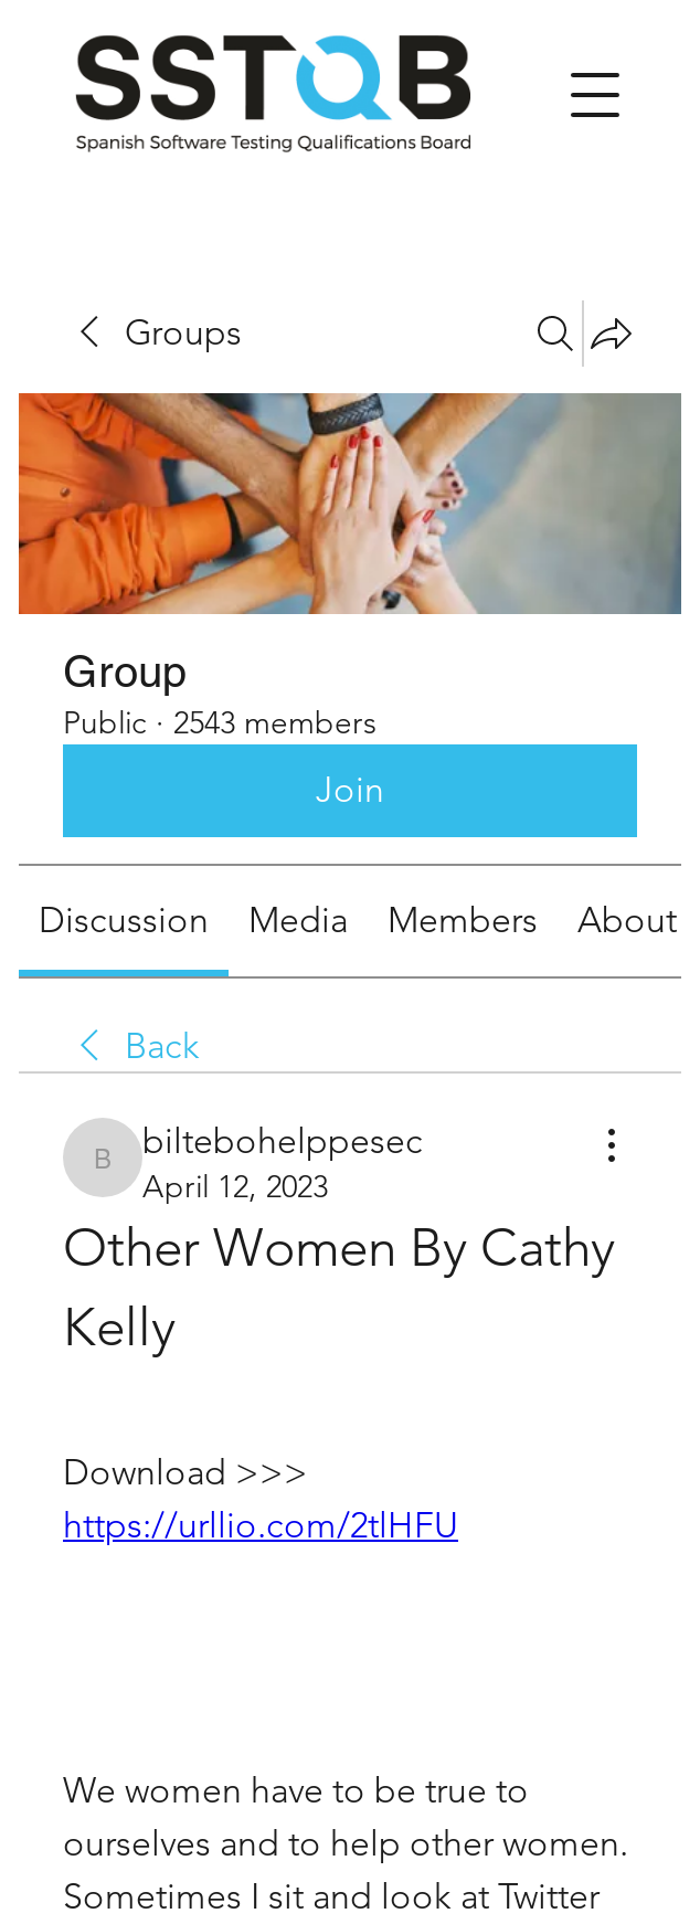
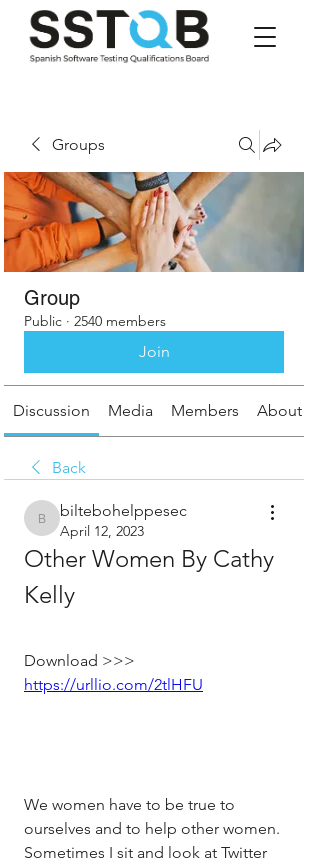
- Public · 2543 members
+ Public · 2540 members
